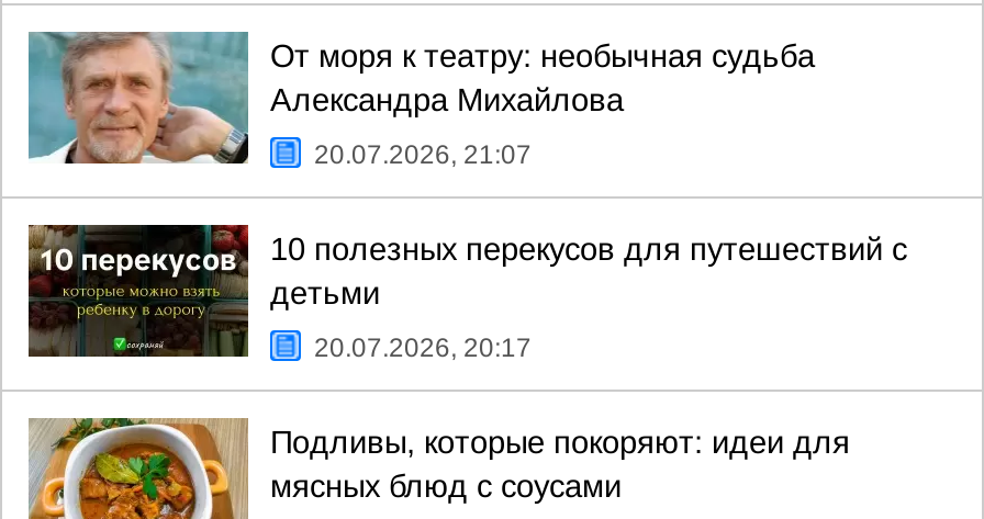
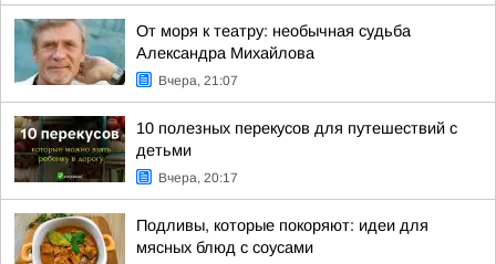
- 20.07.2026, 21:07
+ Вчера, 21:07

- 20.07.2026, 20:17
+ Вчера, 20:17
